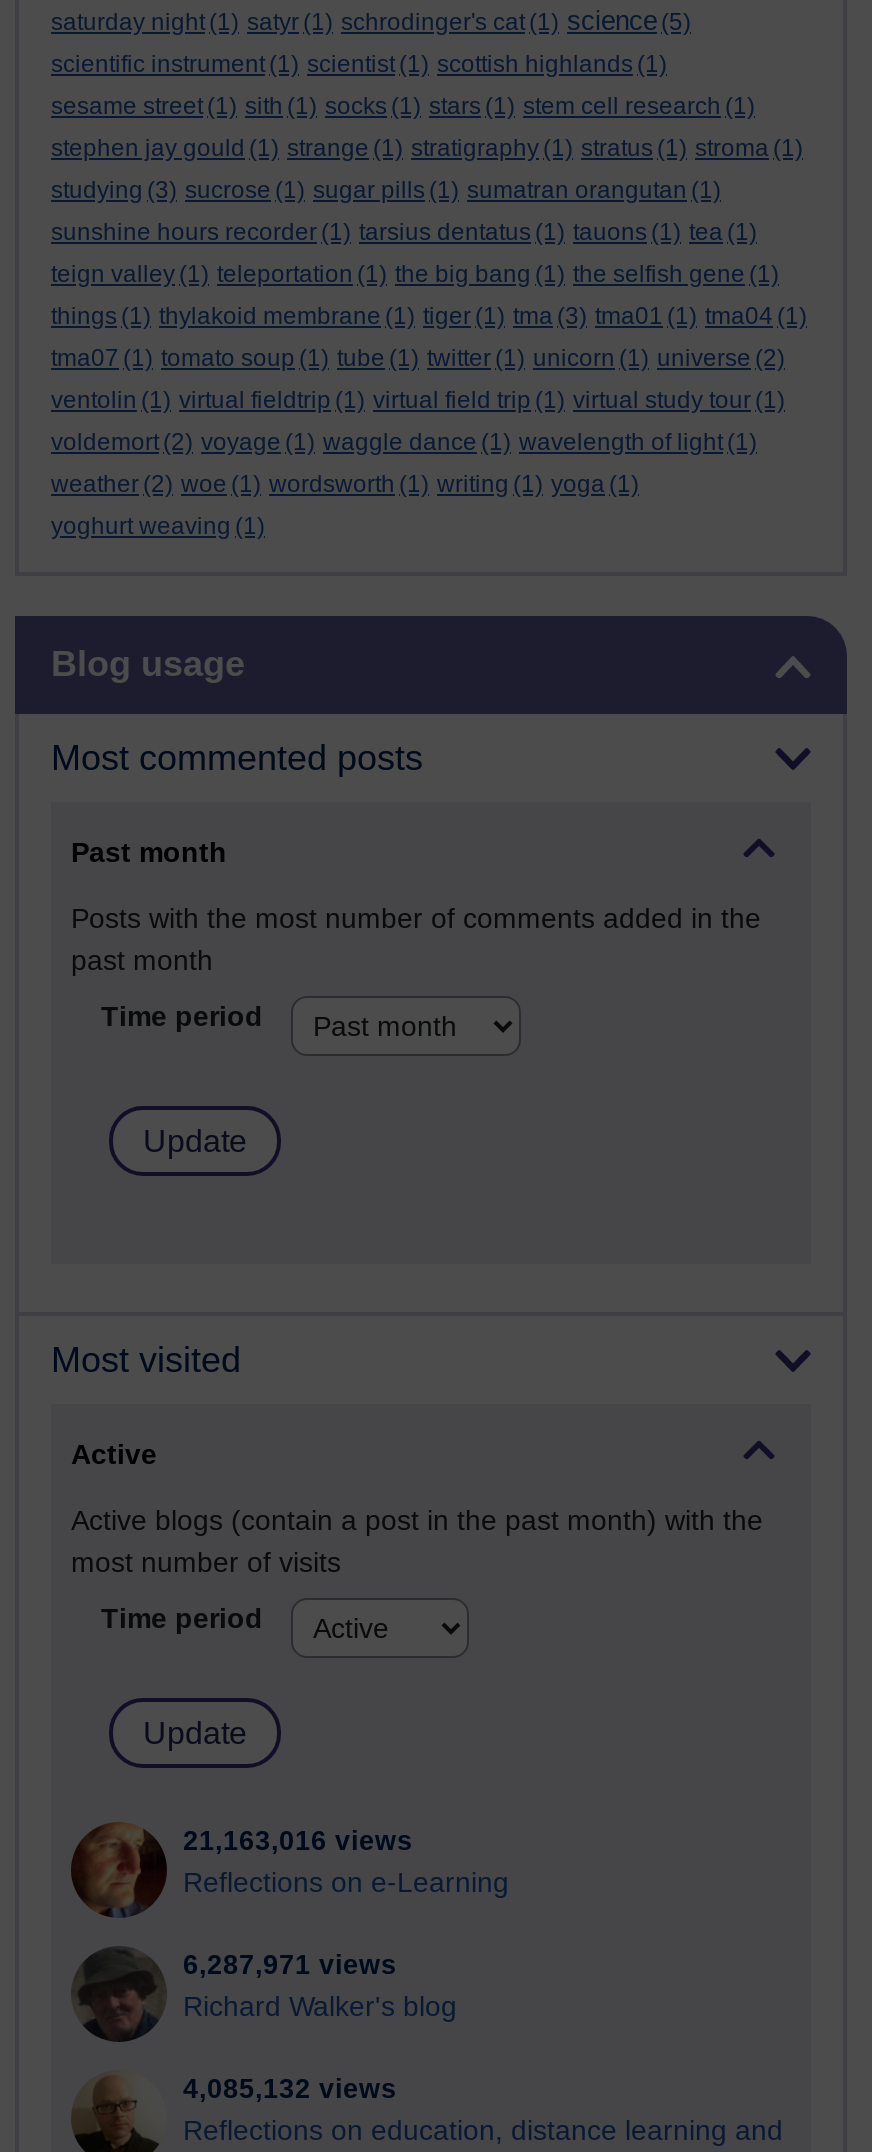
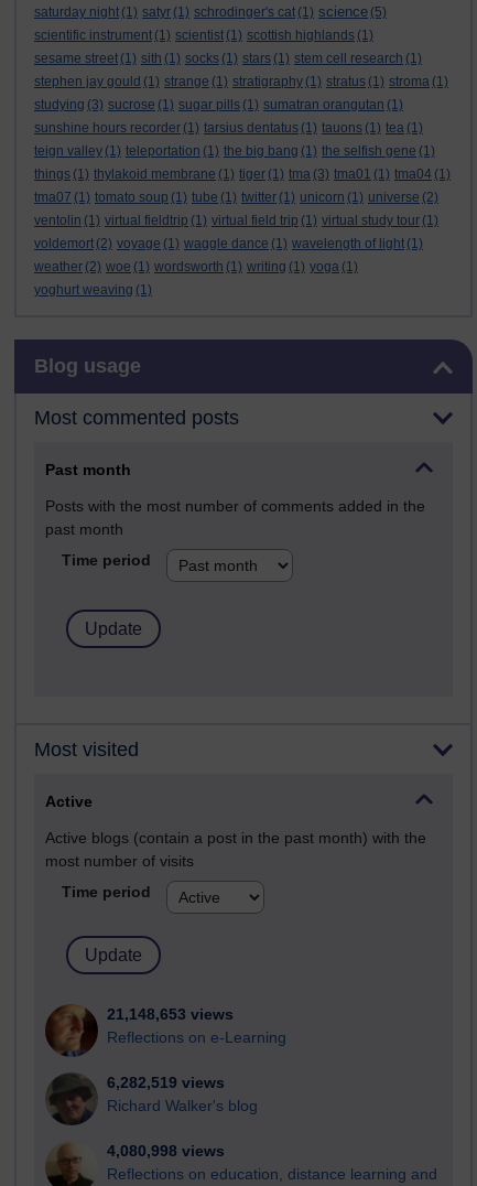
- 21,163,016 views
+ 21,148,653 views

- 6,287,971 views
+ 6,282,519 views

- 4,085,132 views
+ 4,080,998 views
